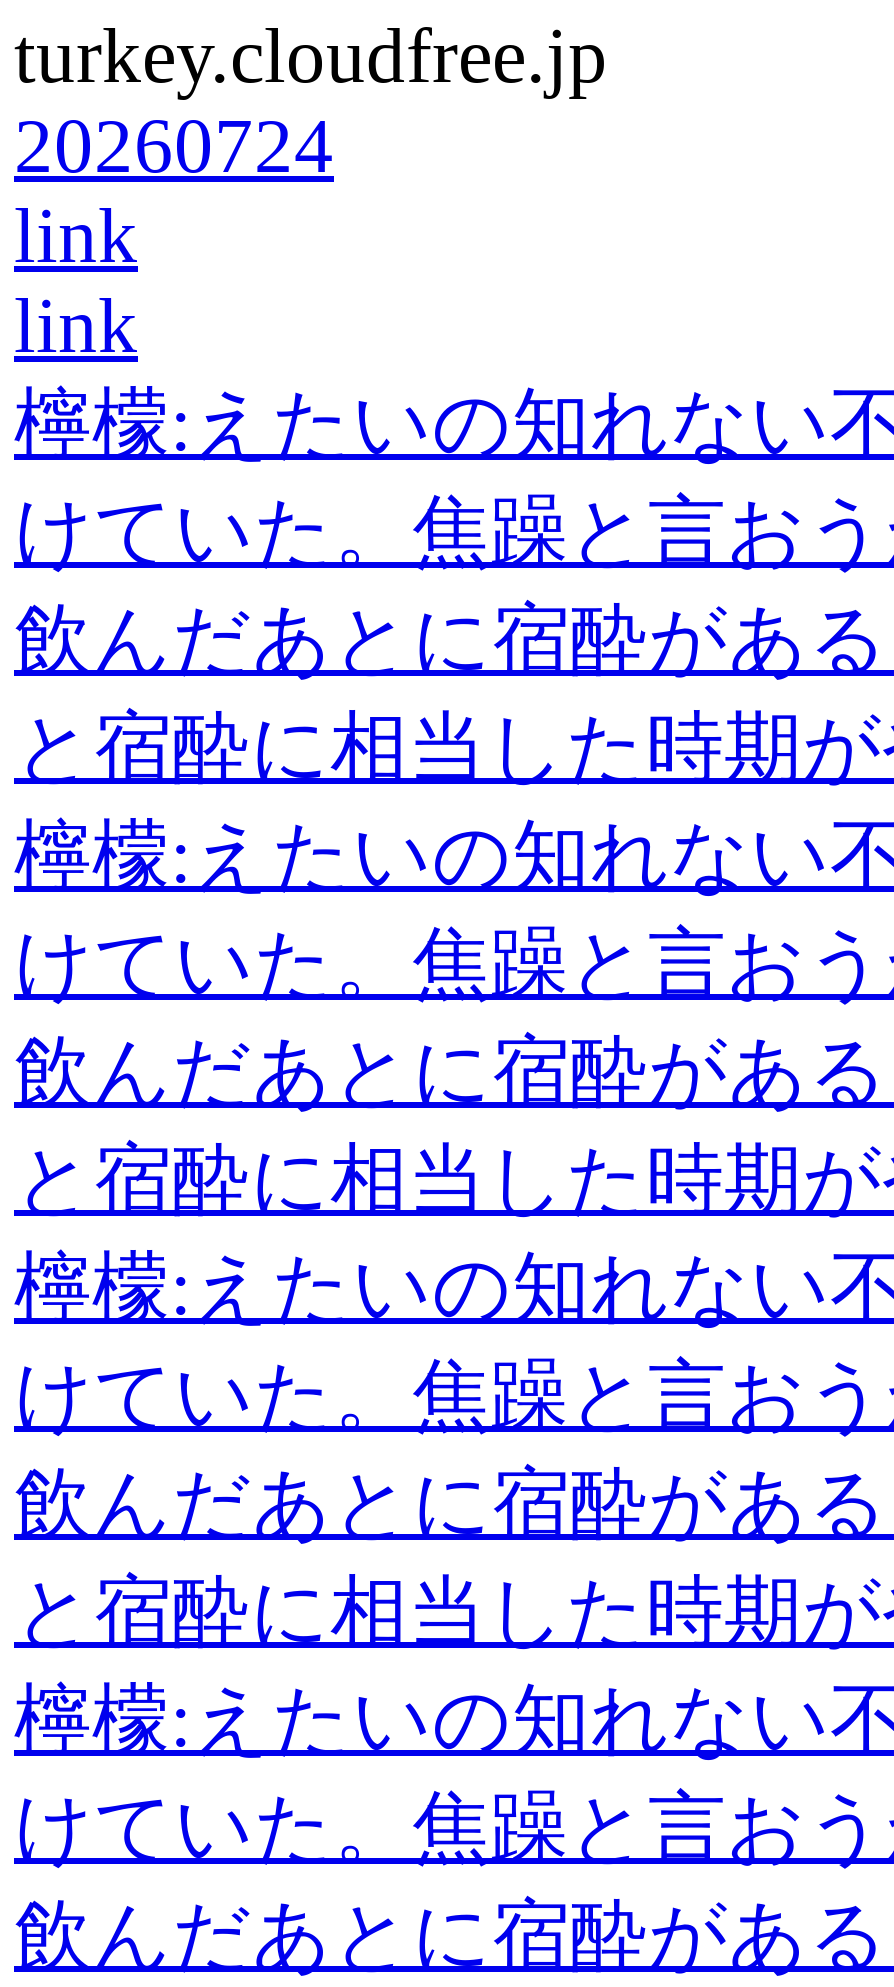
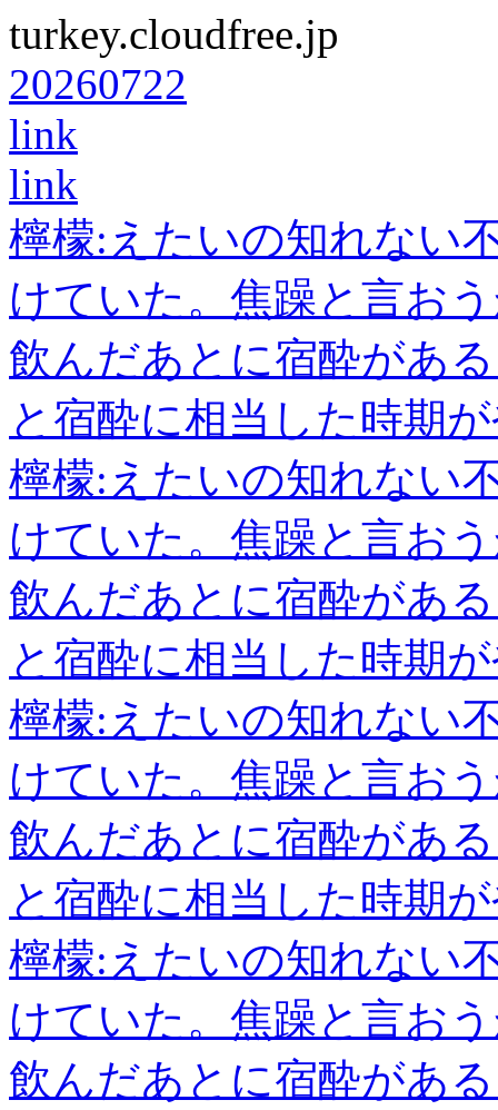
- 20260724
+ 20260722
